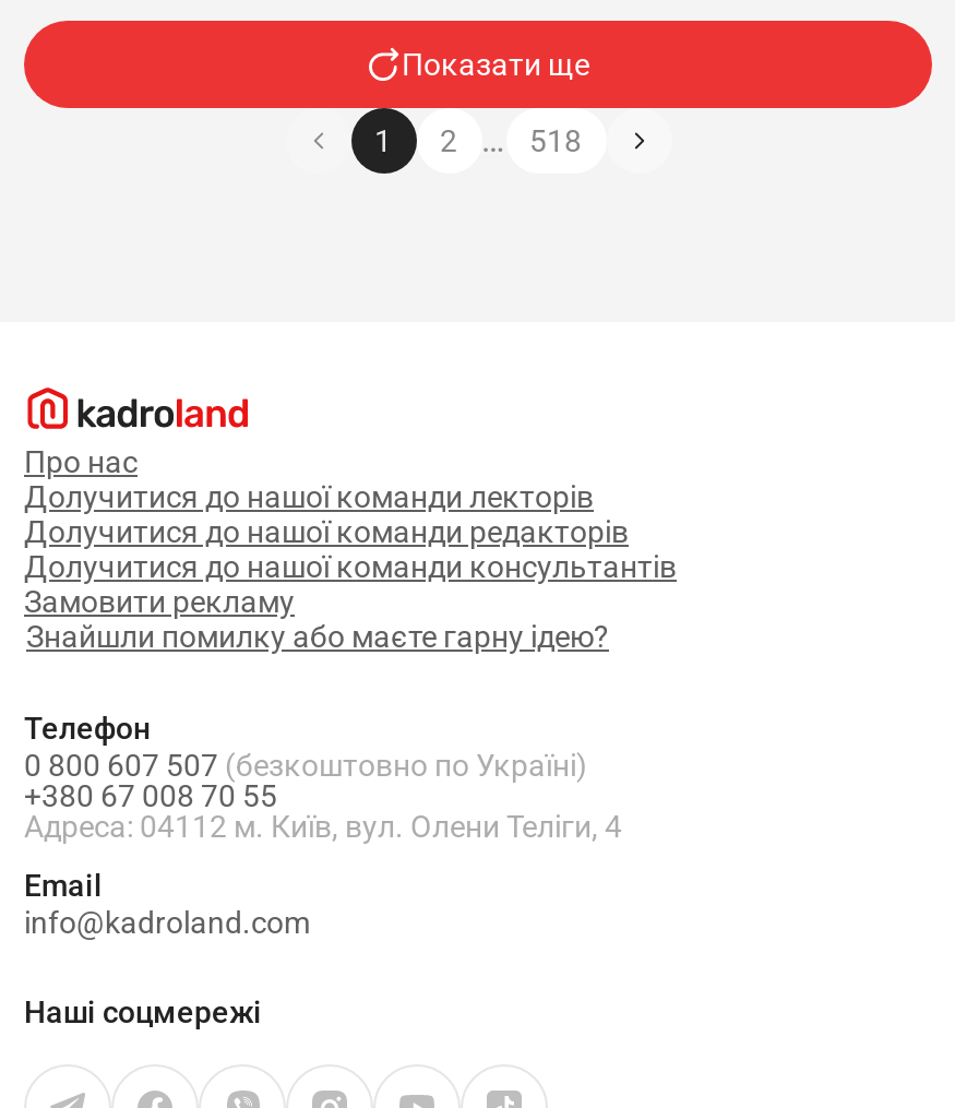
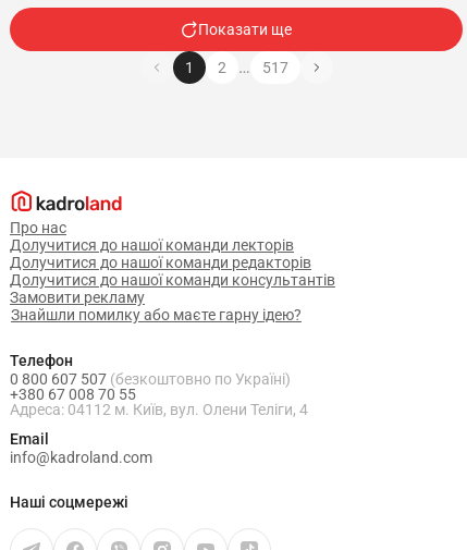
- 518
+ 517
